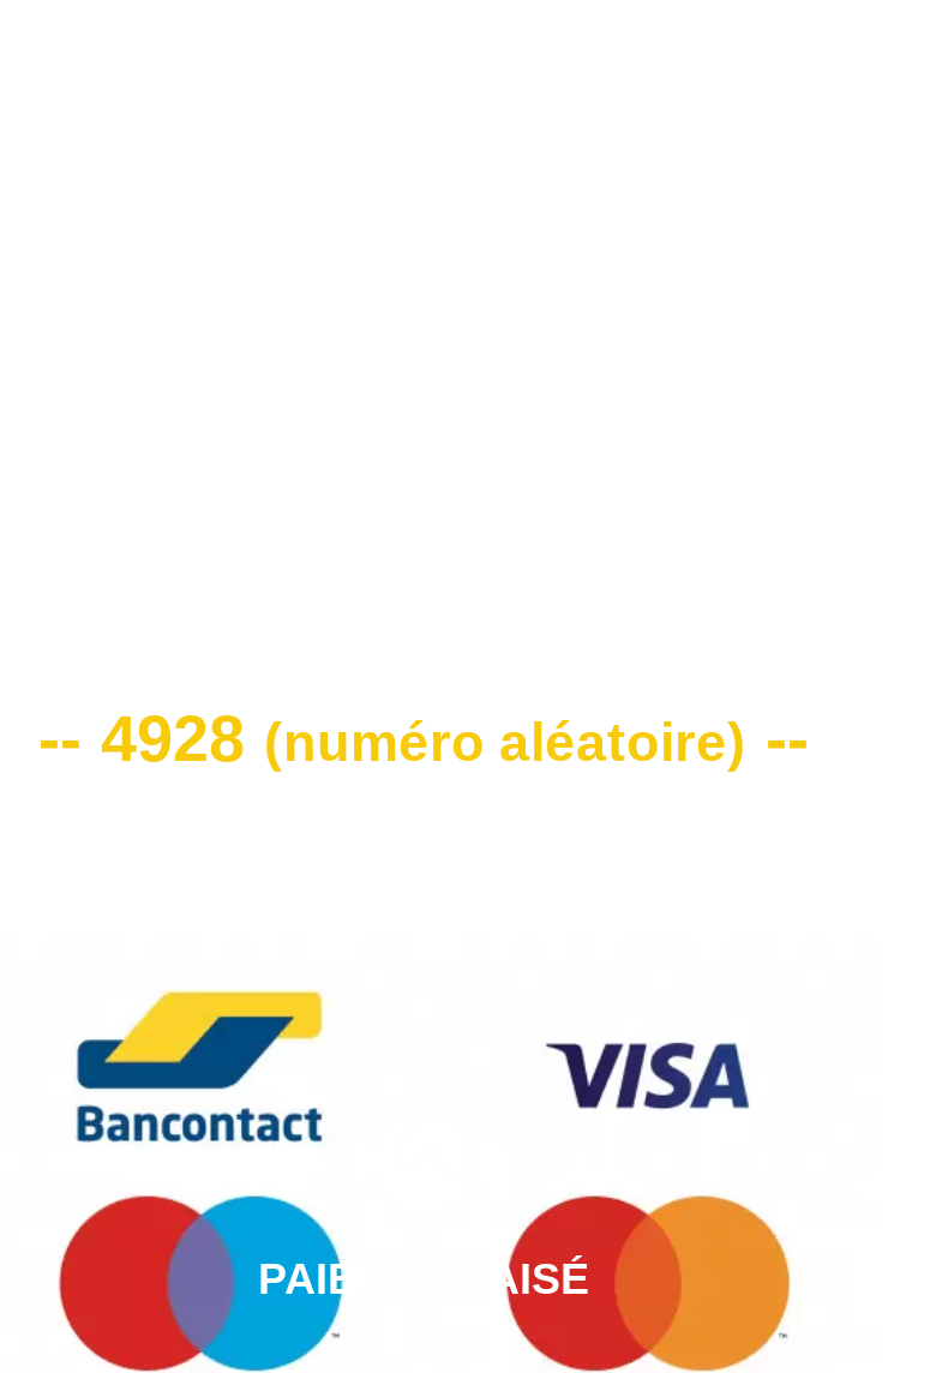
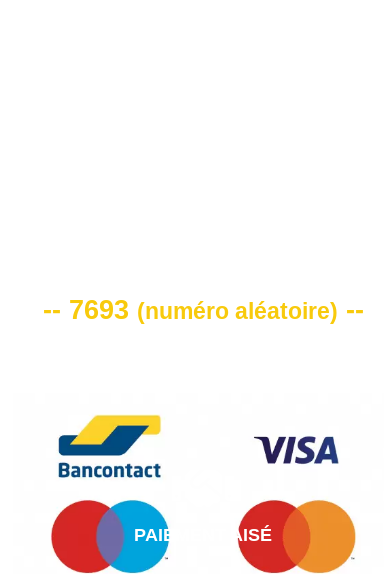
- -- 4928 (numéro aléatoire) --
+ -- 7693 (numéro aléatoire) --
